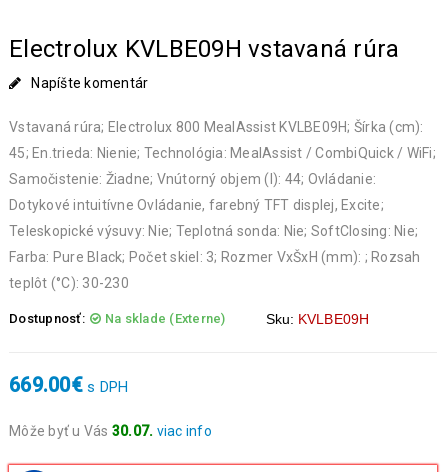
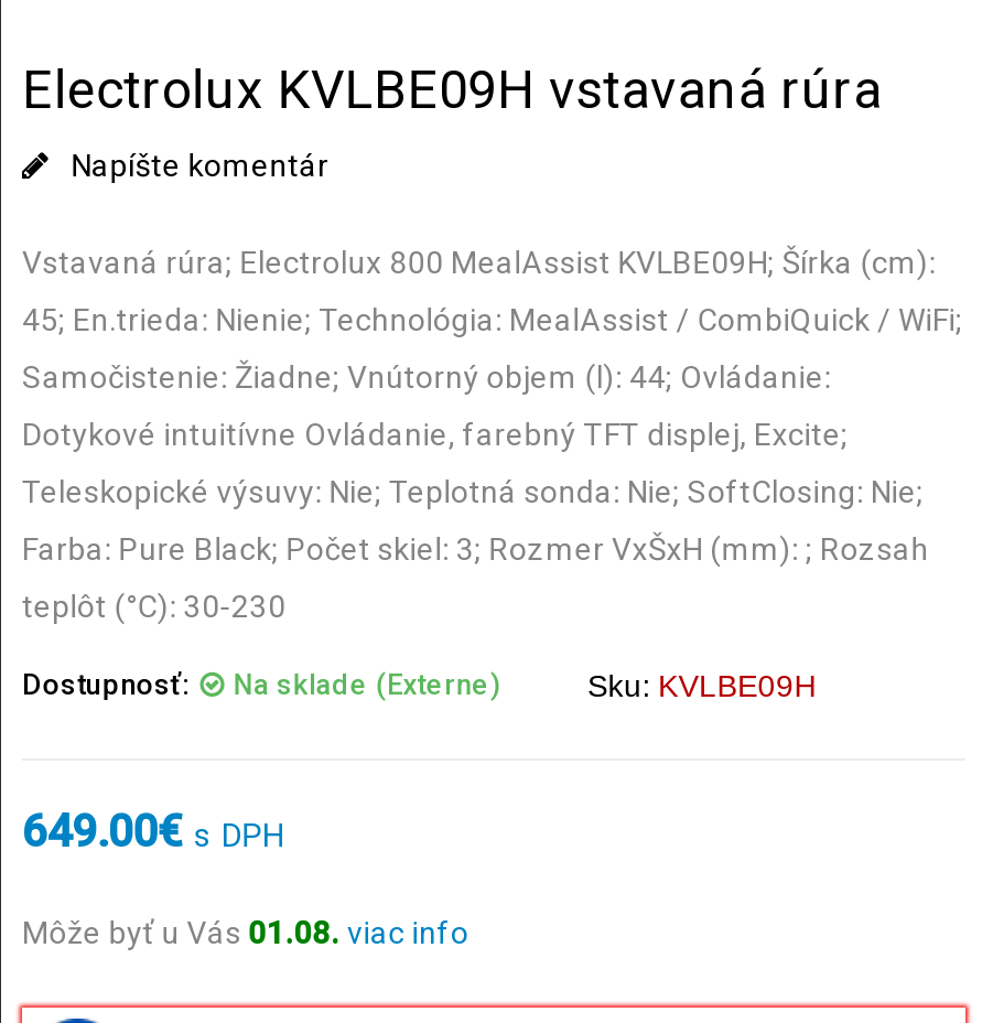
- 669.00€ s DPH
+ 649.00€ s DPH

- Môže byť u Vás 30.07. viac info
+ Môže byť u Vás 01.08. viac info
